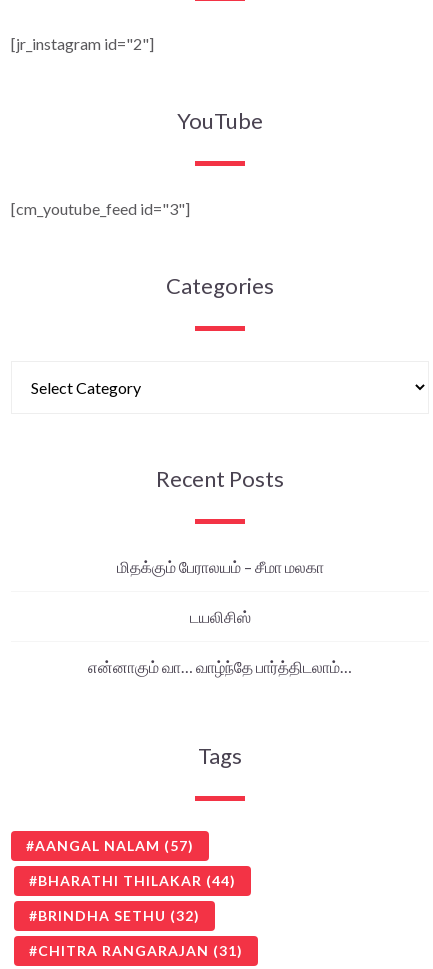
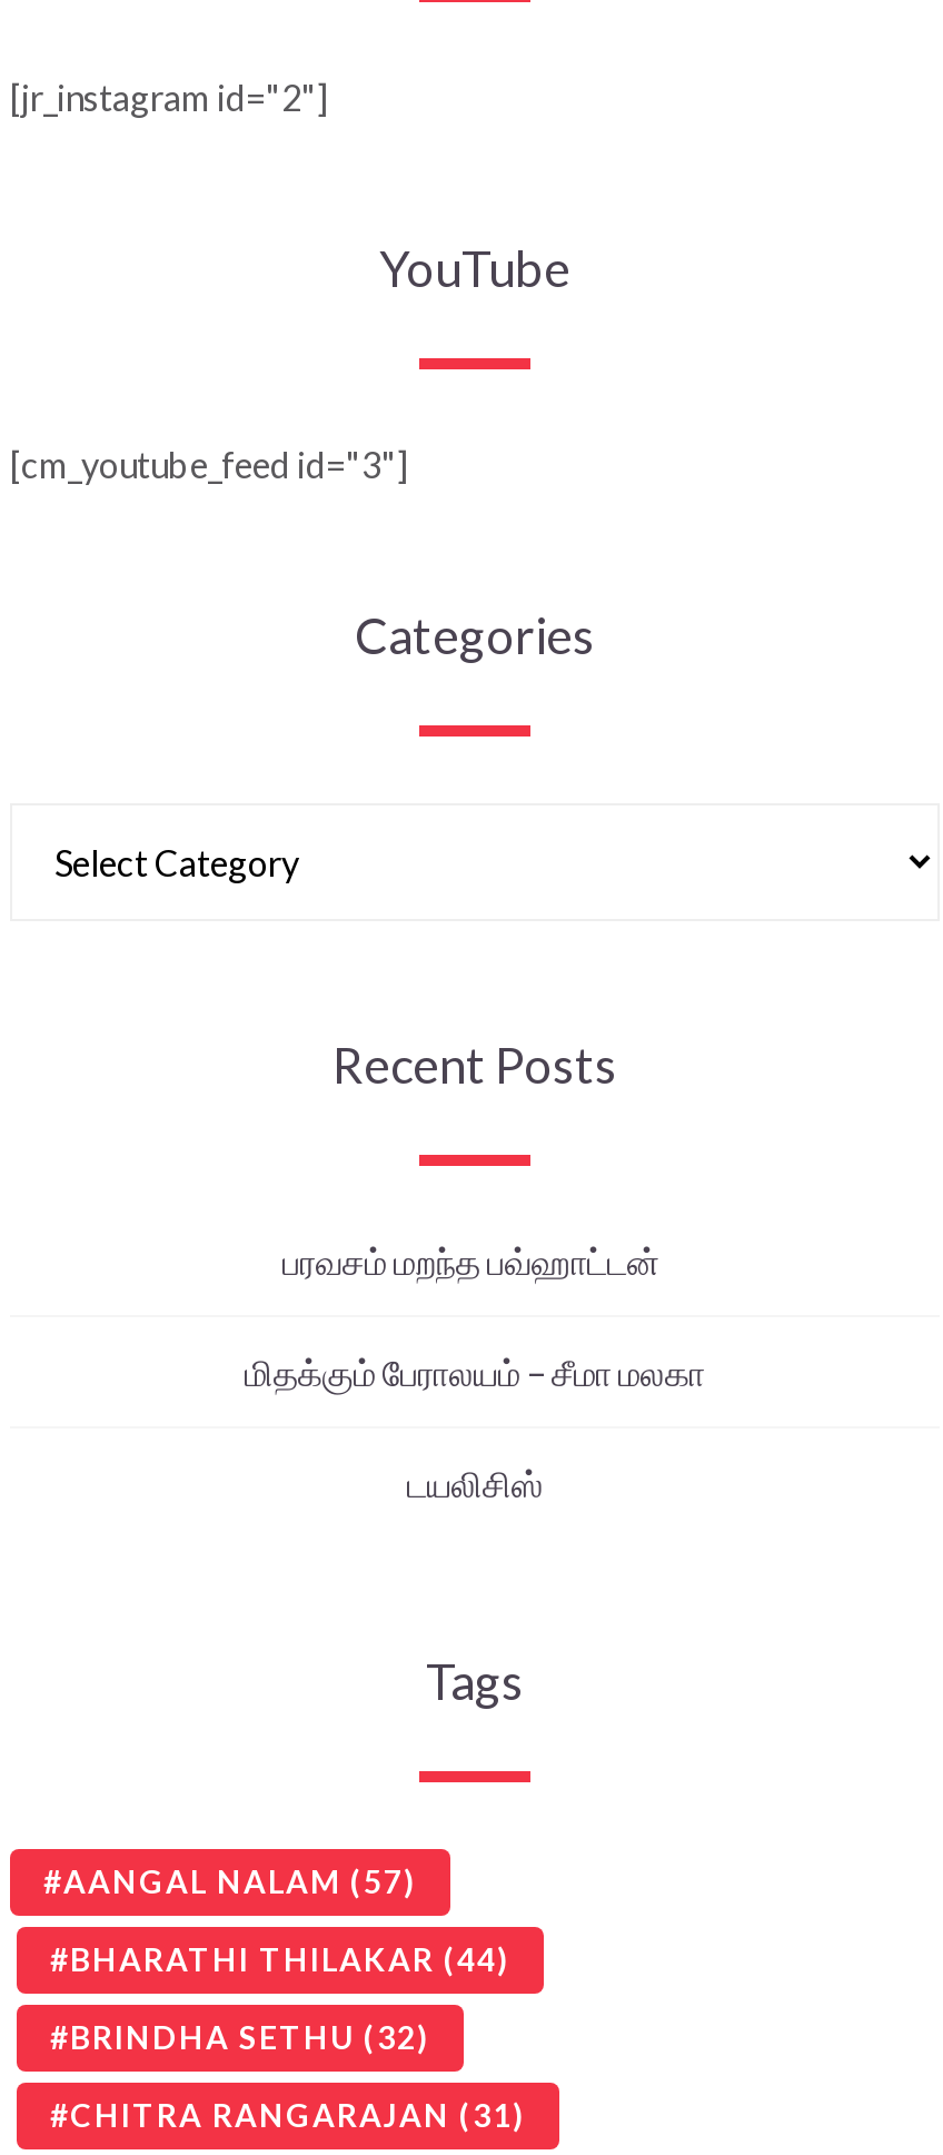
+ பரவசம் மறந்த பவ்ஹாட்டன்

moved down: மிதக்கும் பேராலயம் – சீமா மலகா | டயலிசிஸ்

- என்னாகும் வா… வாழ்ந்தே பார்த்திடலாம்…
